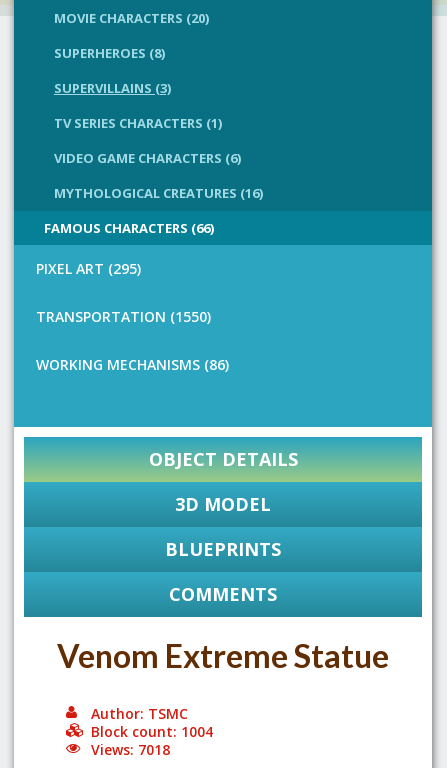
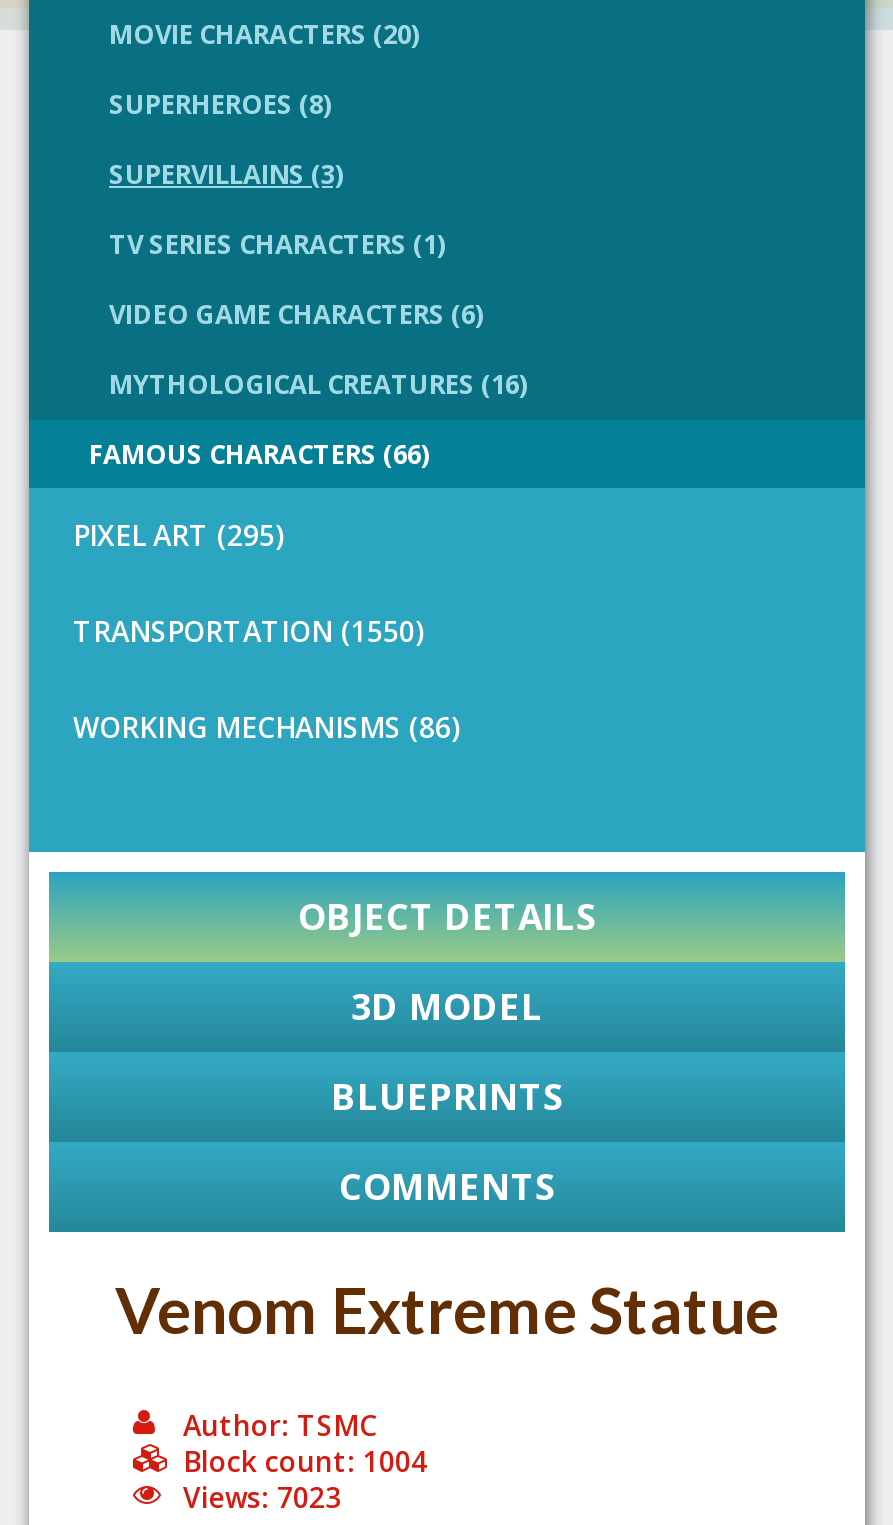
- Views: 7018
+ Views: 7023
